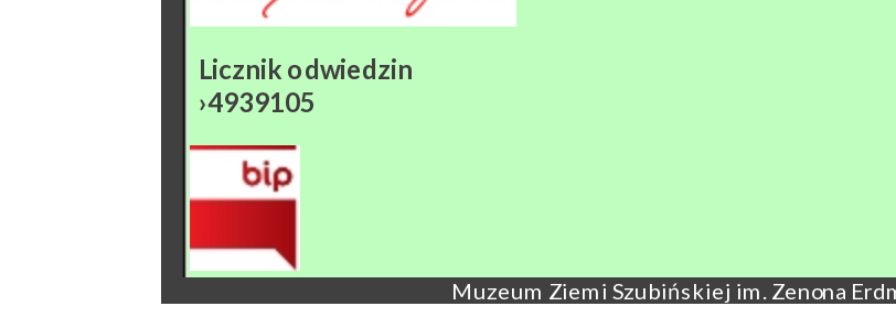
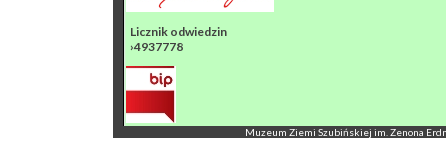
- ›4939105
+ ›4937778
